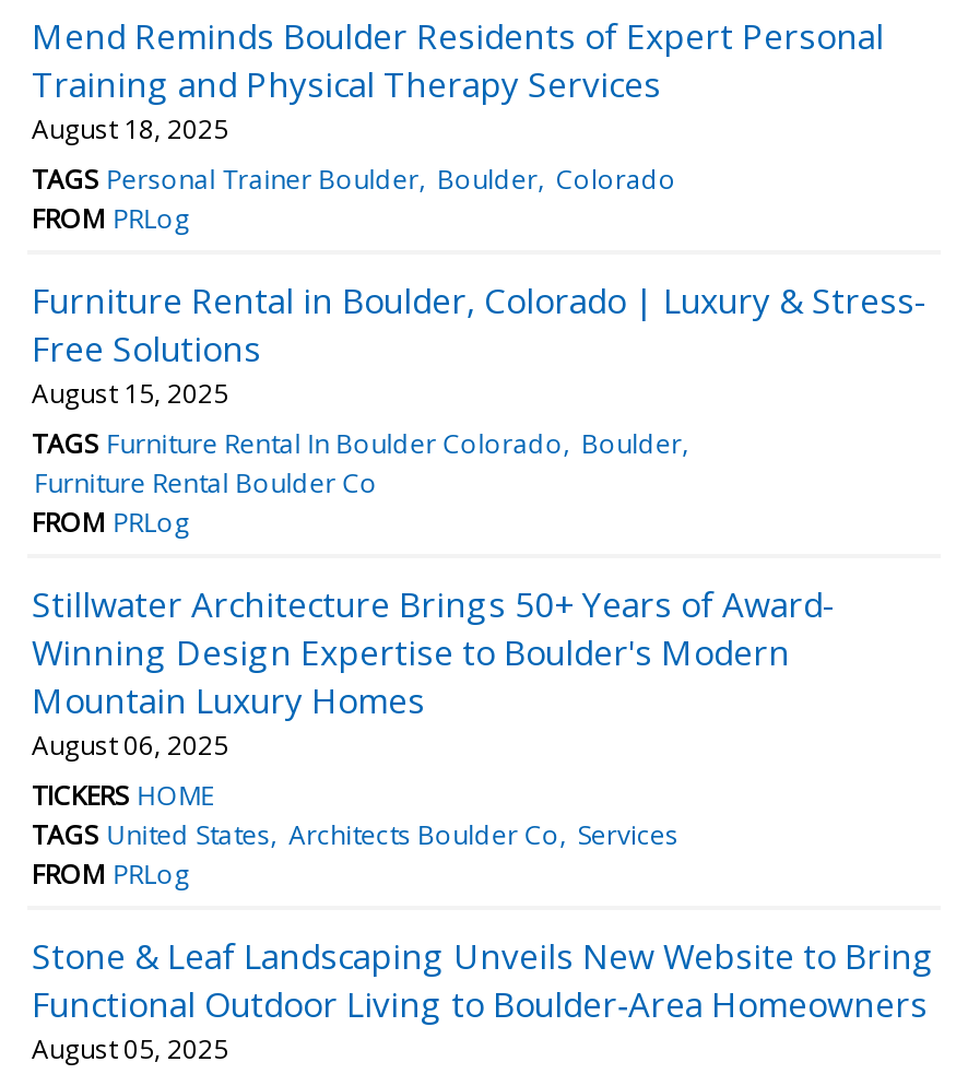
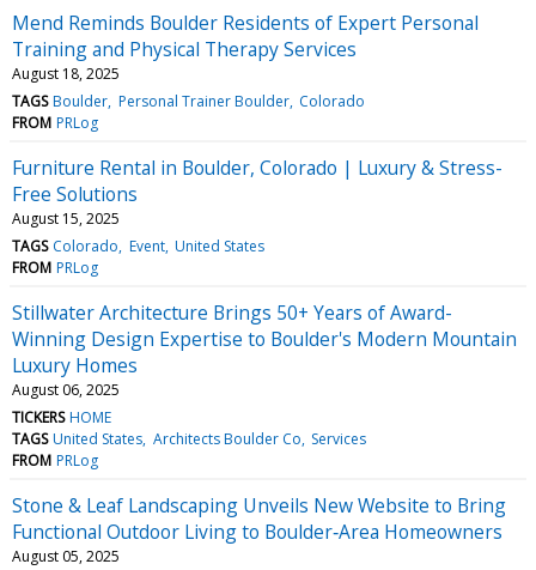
- TAGS Personal Trainer Boulder Boulder Colorado
+ TAGS Boulder Personal Trainer Boulder Colorado

- TAGS Furniture Rental In Boulder Colorado Boulder
- Furniture Rental Boulder Co
+ TAGS Colorado Event United States
